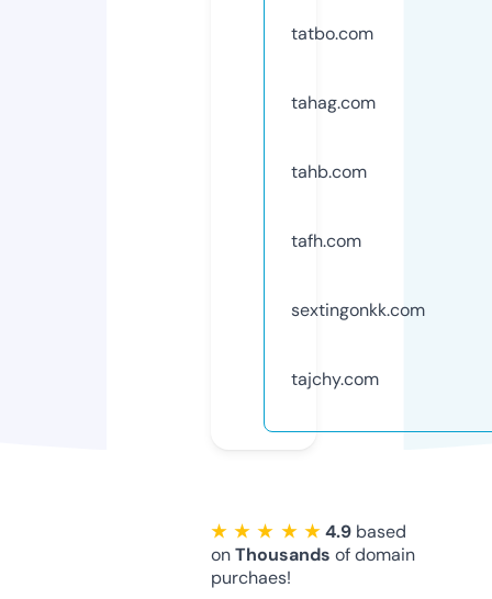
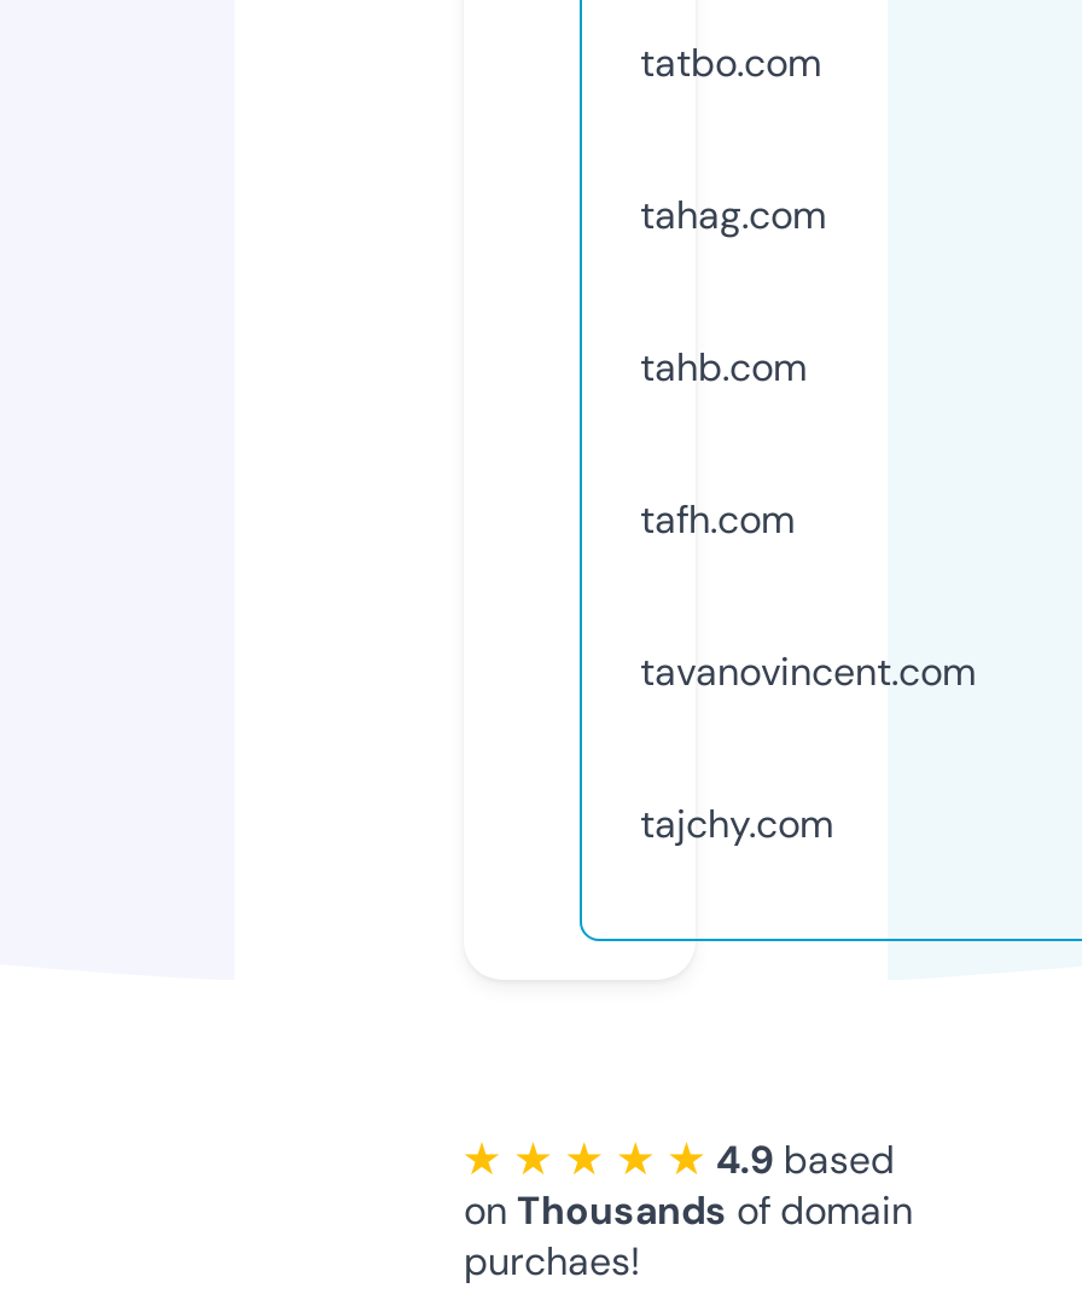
- sextingonkk.com
+ tavanovincent.com
